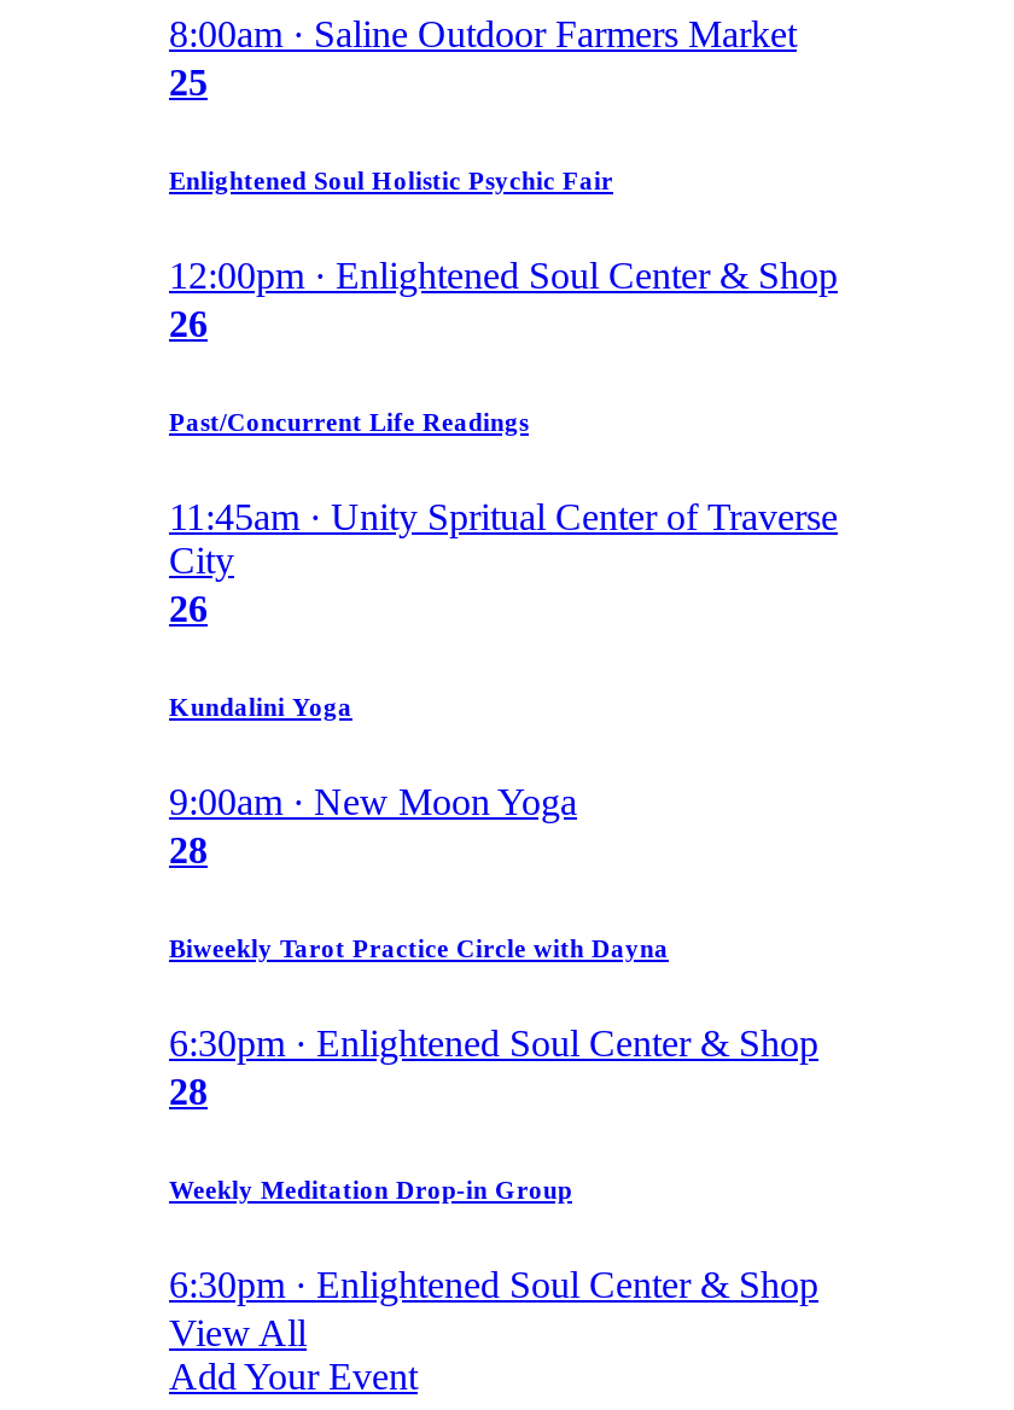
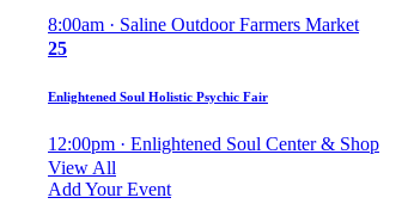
- 26
- Past/Concurrent Life Readings
- 11:45am · Unity Spritual Center of Traverse
- City
- 26
- Kundalini Yoga
- 9:00am · New Moon Yoga
- 28
- Biweekly Tarot Practice Circle with Dayna
- 6:30pm · Enlightened Soul Center & Shop
- 28
- Weekly Meditation Drop-in Group
- 6:30pm · Enlightened Soul Center & Shop
